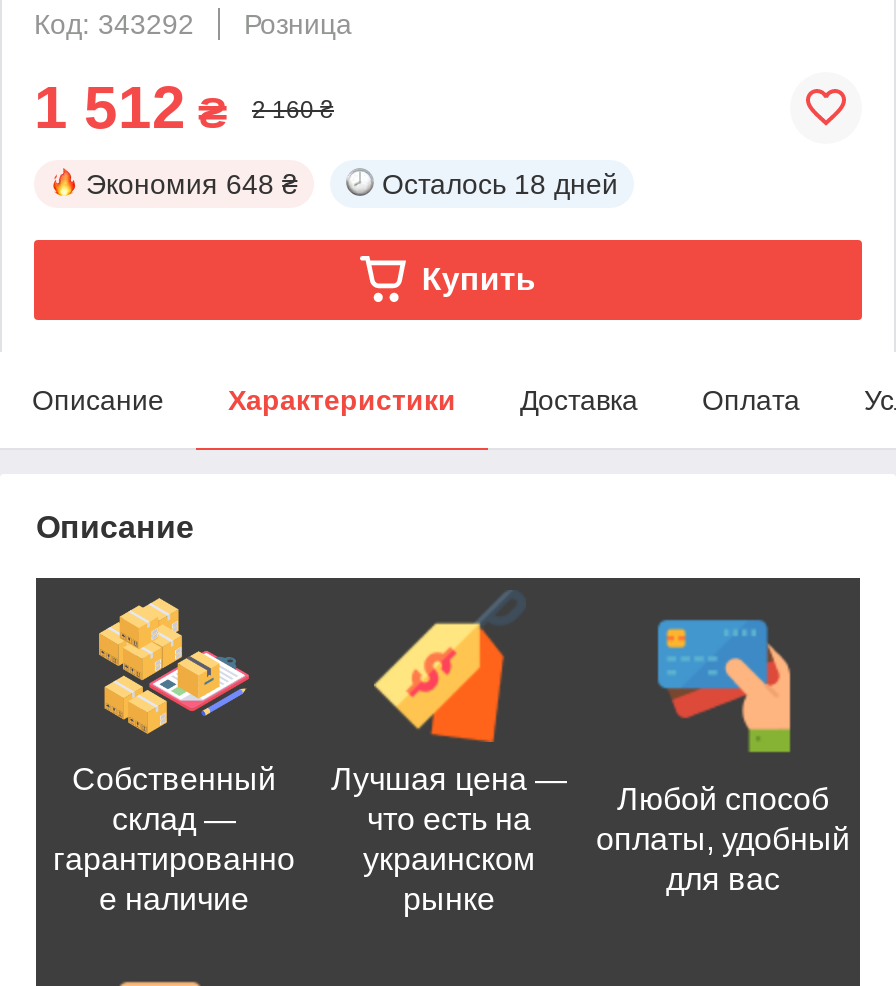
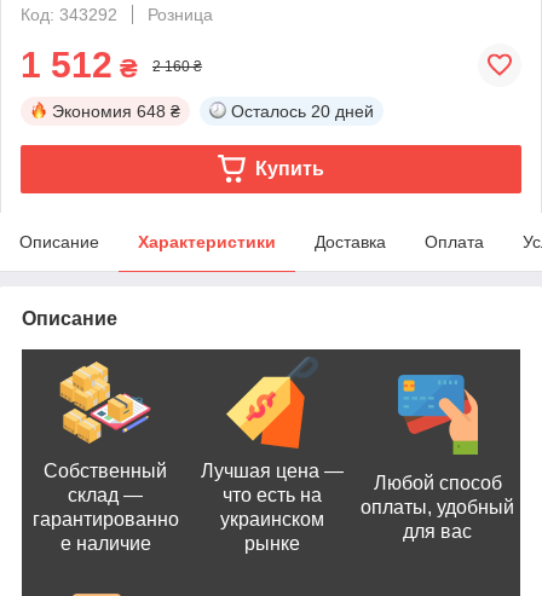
- Осталось 18 дней
+ Осталось 20 дней
